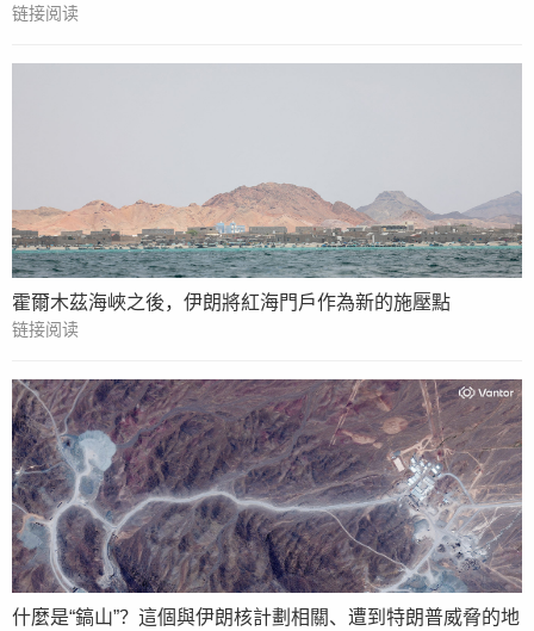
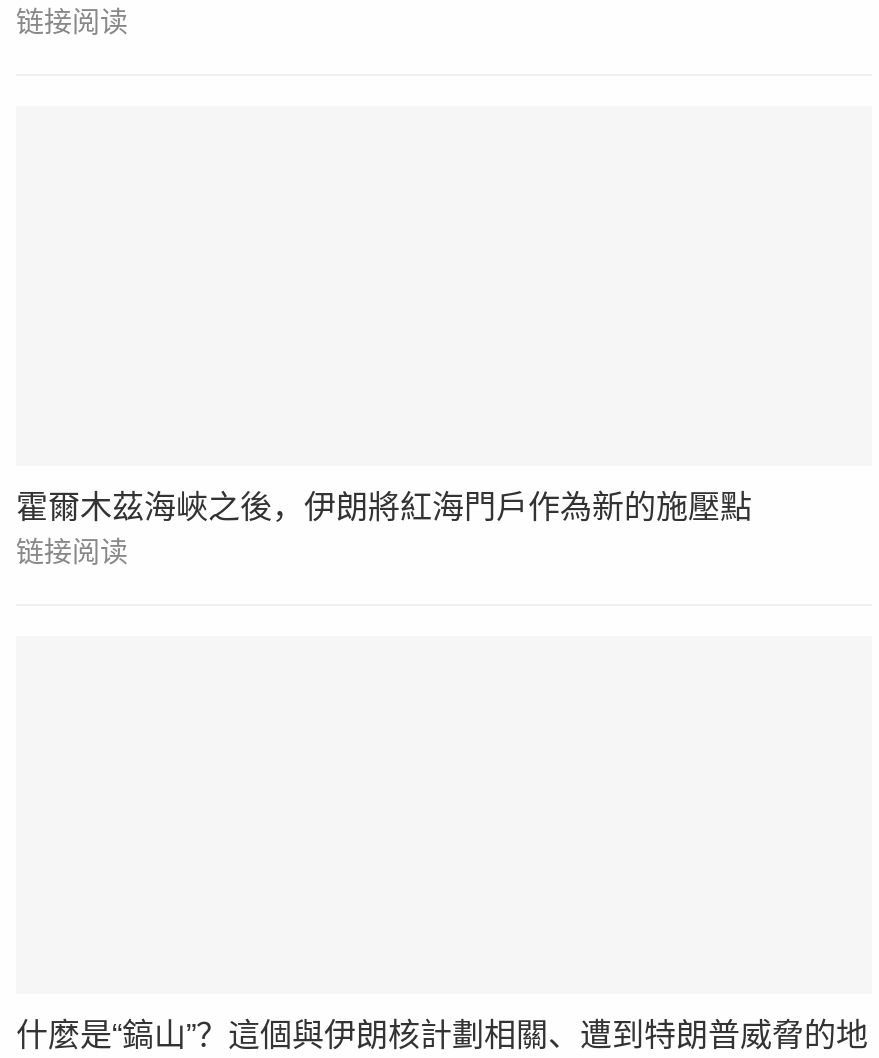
- [image]

- [image]
